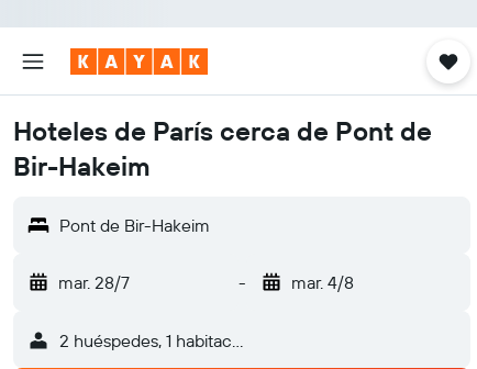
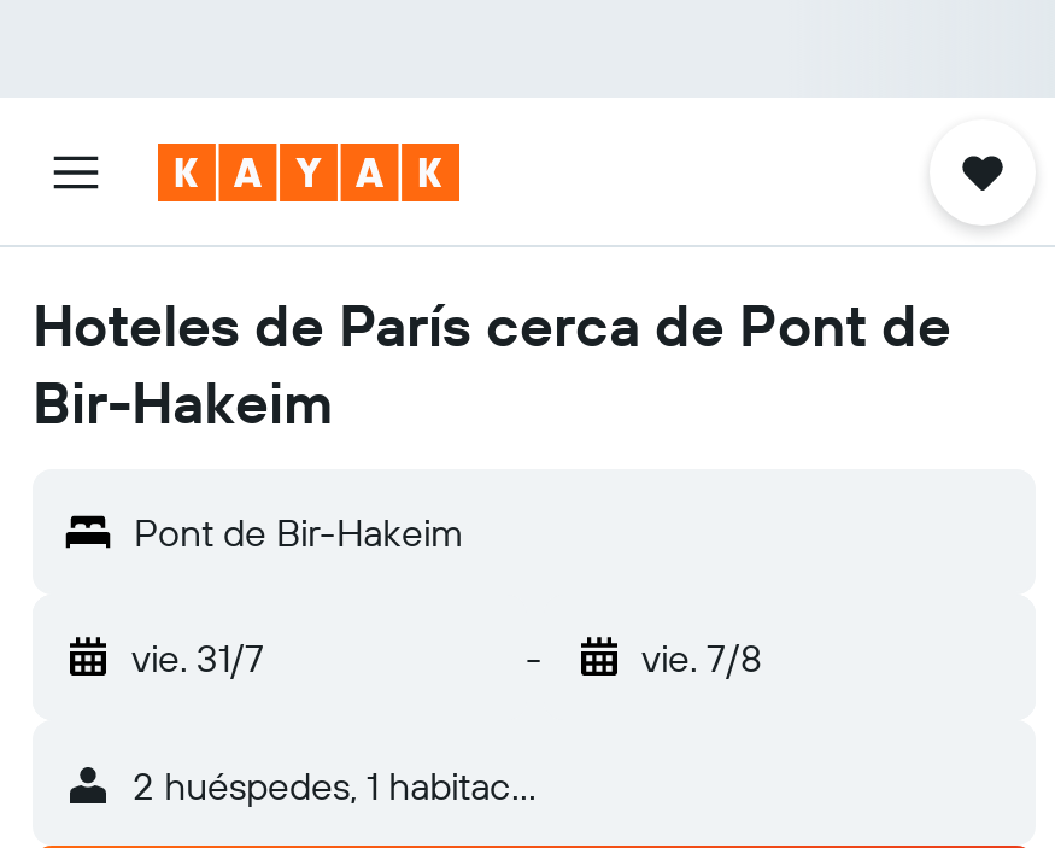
- mar. 28/7
+ vie. 31/7

- mar. 4/8
+ vie. 7/8
